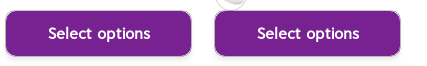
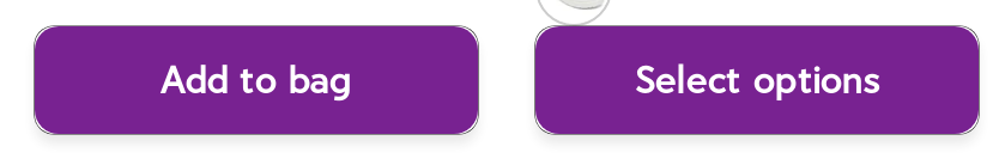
- Select options
+ Add to bag
